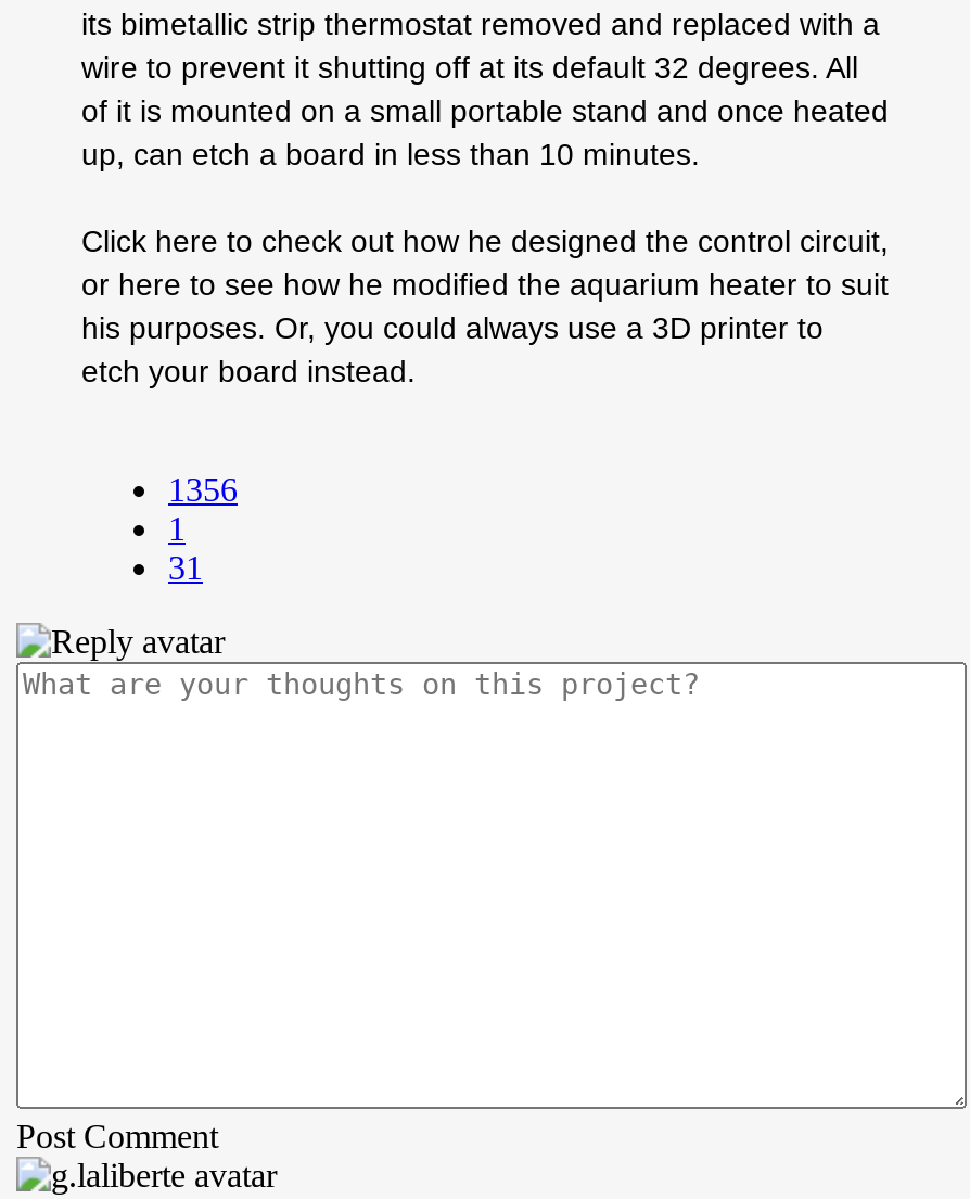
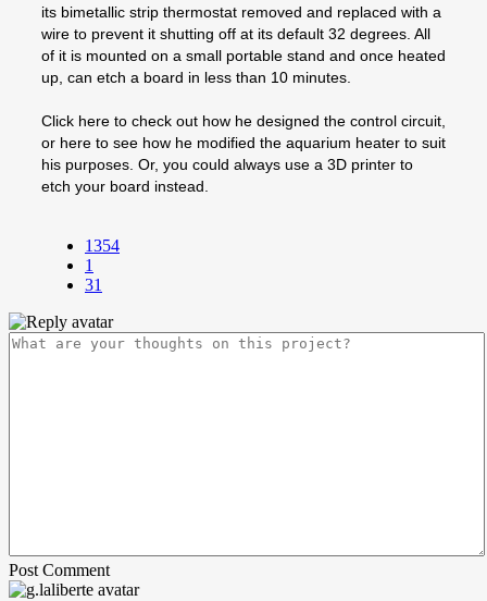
- 1356
+ 1354
